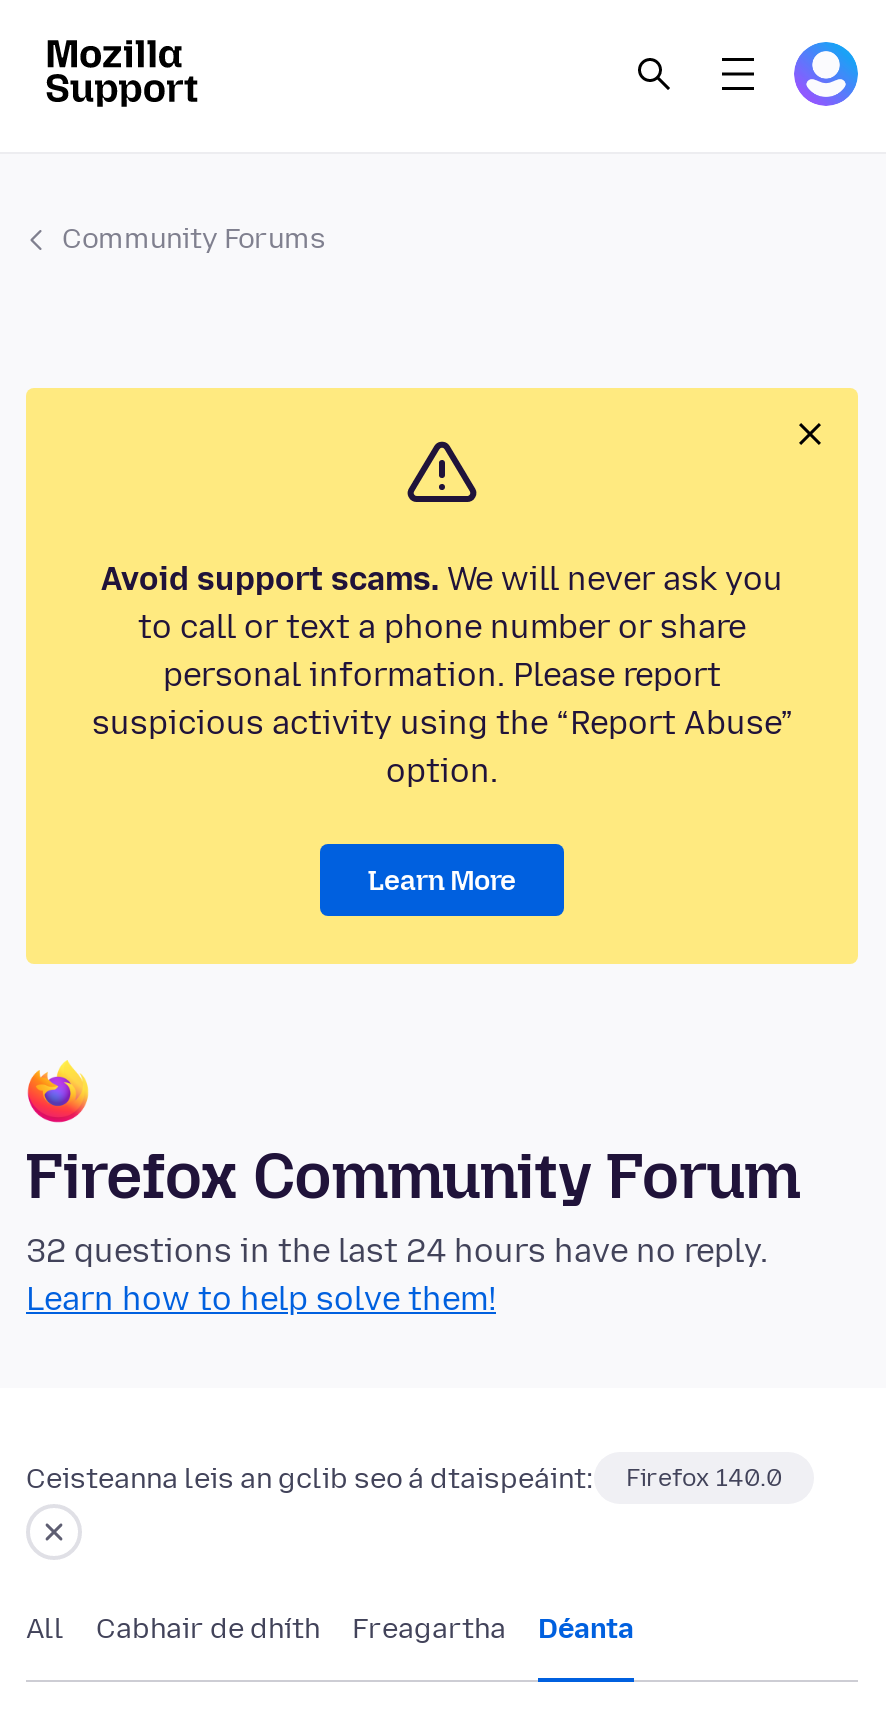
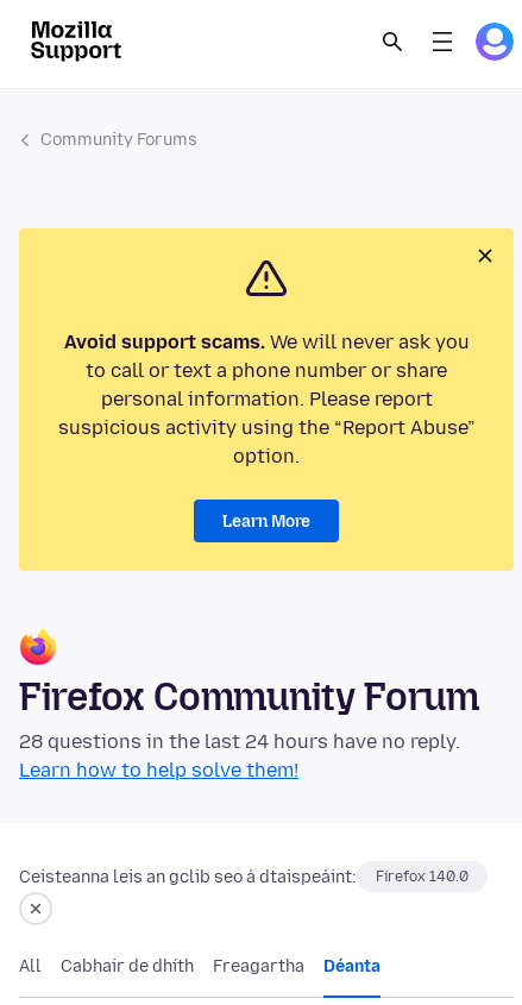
- 32 questions in the last 24 hours have no reply.
+ 28 questions in the last 24 hours have no reply.
